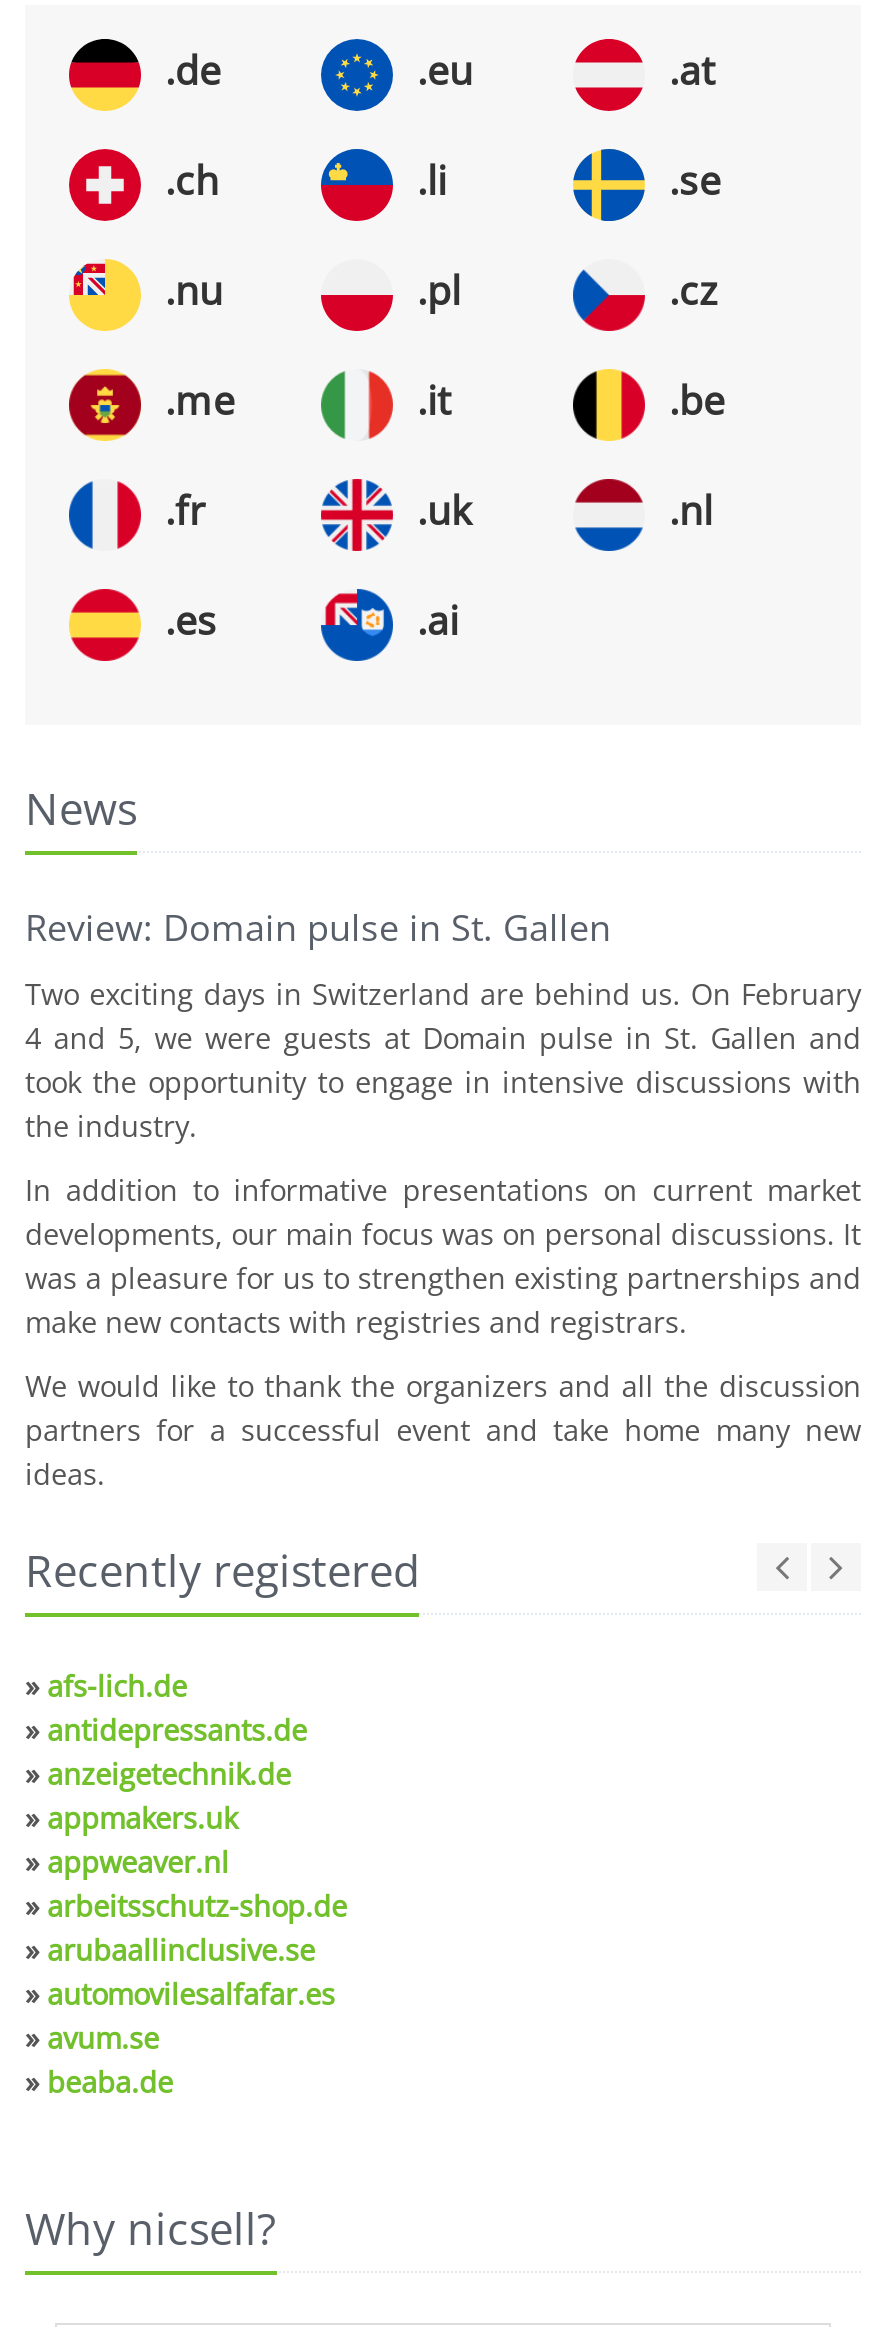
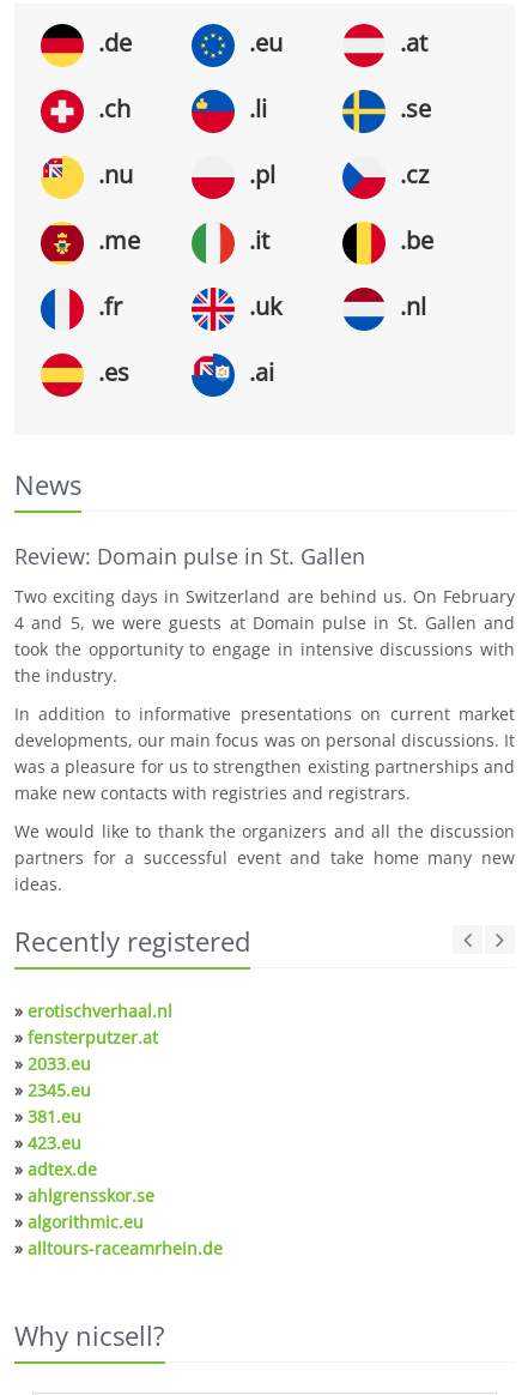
- » afs-lich.de
- » antidepressants.de
- » anzeigetechnik.de
- » appmakers.uk
- » appweaver.nl
- » arbeitsschutz-shop.de
- » arubaallinclusive.se
- » automovilesalfafar.es
- » avum.se
- » beaba.de
+ » erotischverhaal.nl
+ » fensterputzer.at
+ » 2033.eu
+ » 2345.eu
+ » 381.eu
+ » 423.eu
+ » adtex.de
+ » ahlgrensskor.se
+ » algorithmic.eu
+ » alltours-raceamrhein.de
